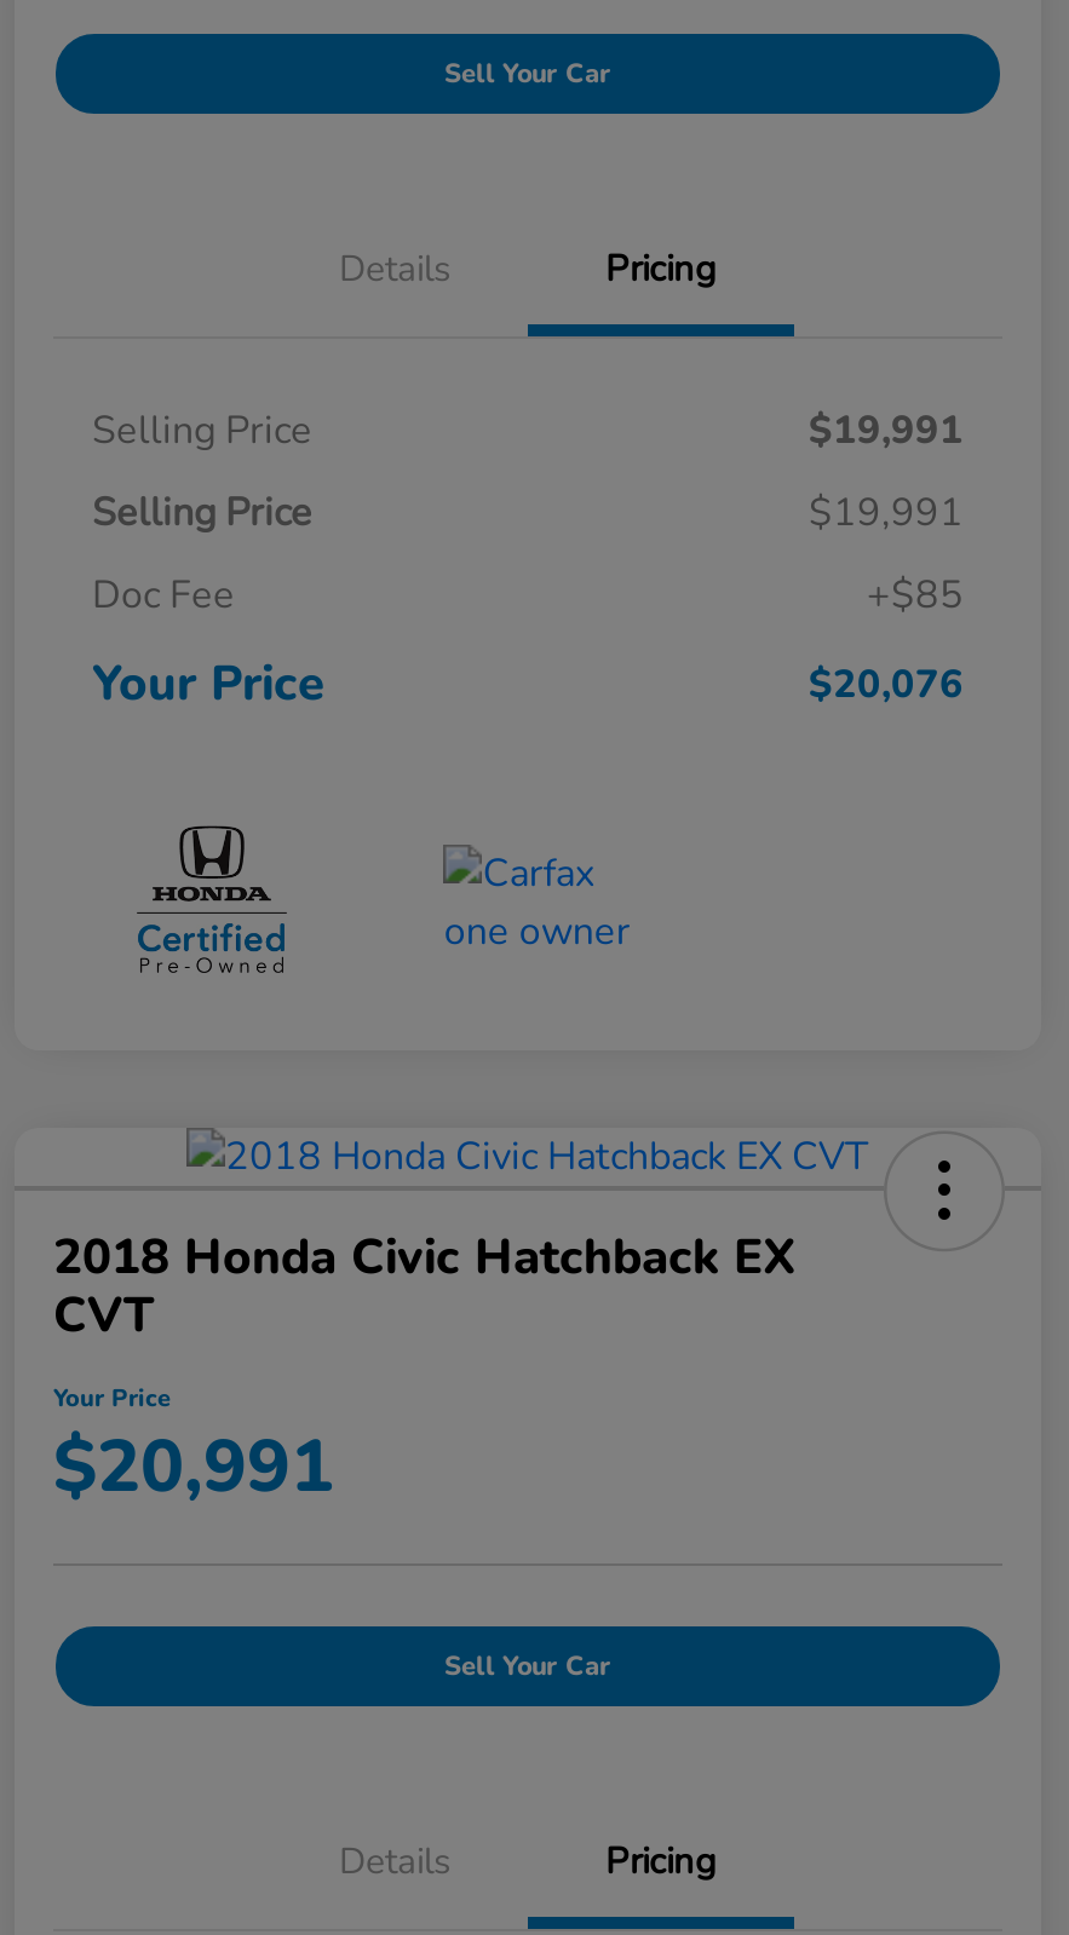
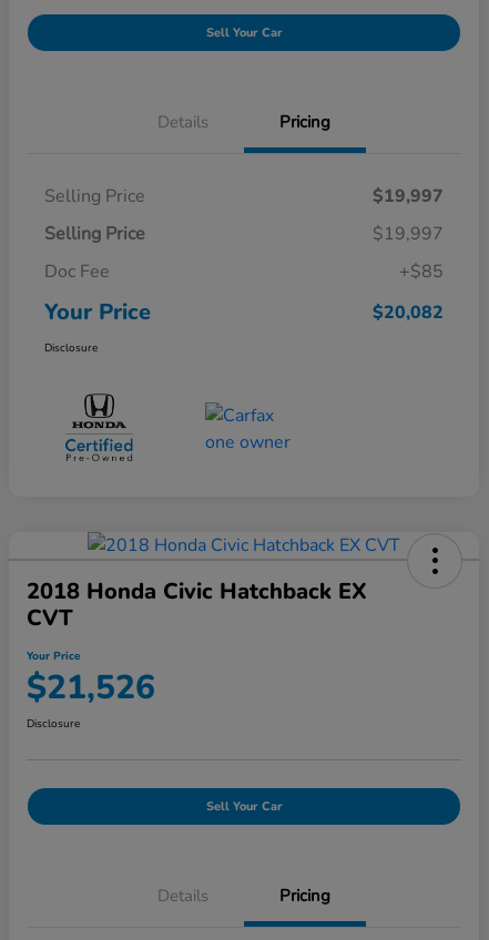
- $19,991
+ $19,997

- $19,991
+ $19,997

- $20,076
+ $20,082
+ Disclosure

- $20,991
+ $21,526
+ Disclosure
